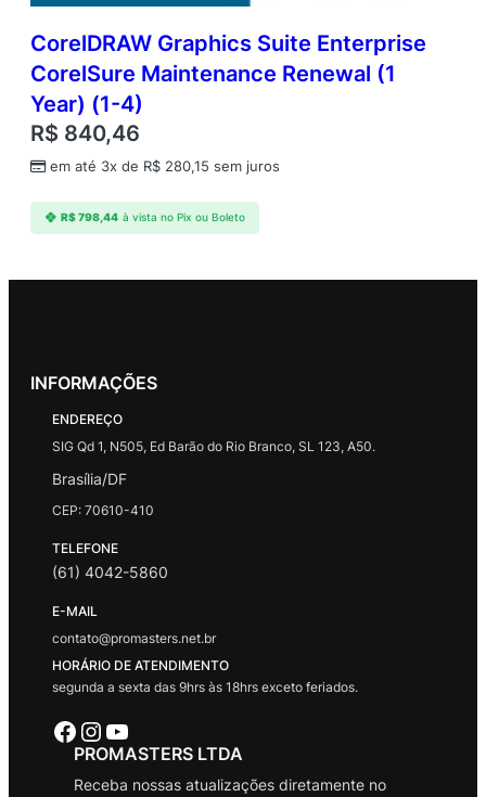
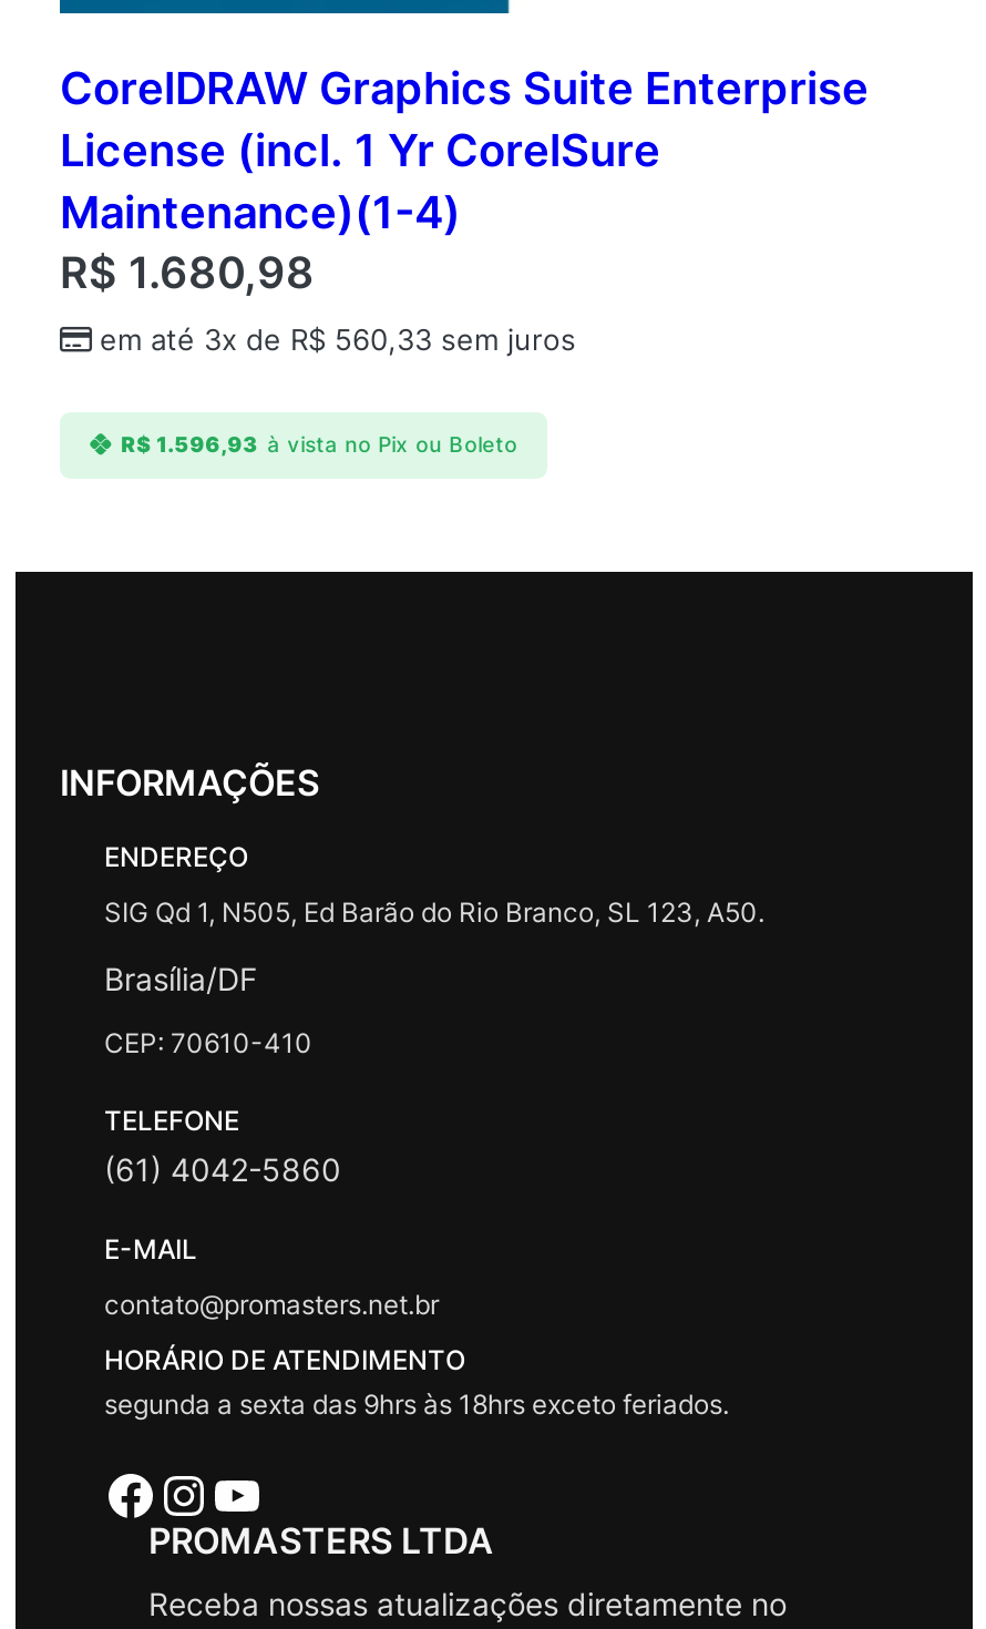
- CorelSure Maintenance Renewal (1
- Year) (1-4)
- R$840,46
+ License (incl. 1 Yr CorelSure
+ Maintenance)(1-4)
+ R$1.680,98

- em até 3x de R$280,15 sem juros
+ em até 3x de R$560,33 sem juros

- R$798,44 à vista no Pix ou Boleto
+ R$1.596,93 à vista no Pix ou Boleto
